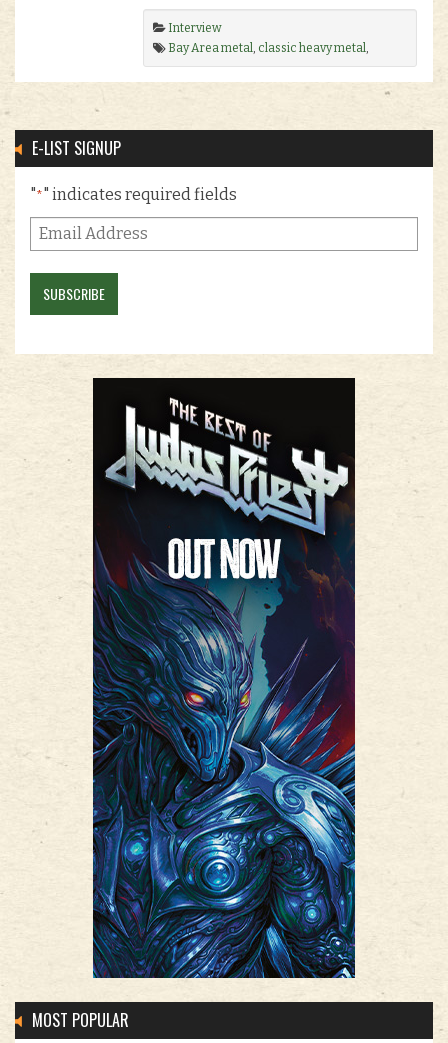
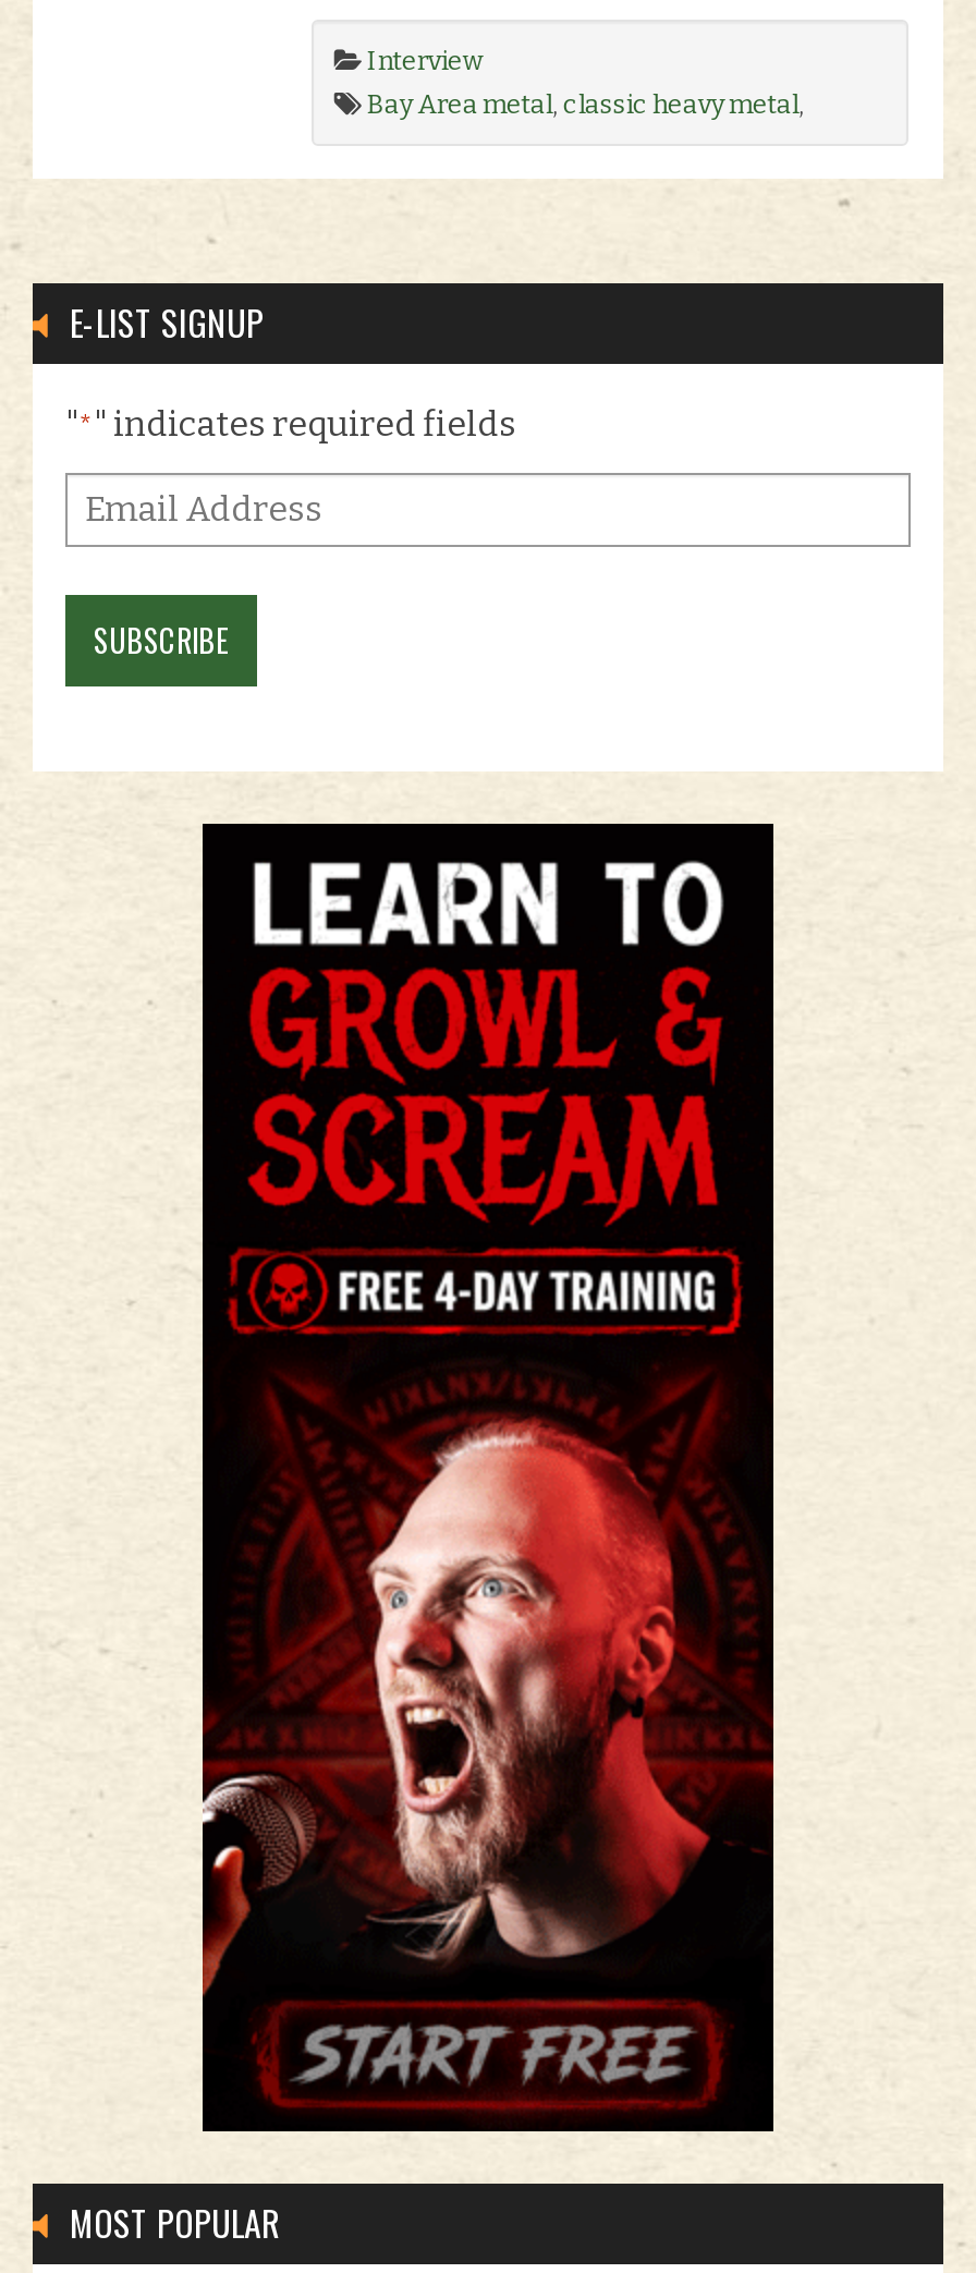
- [image]
+ [image]
